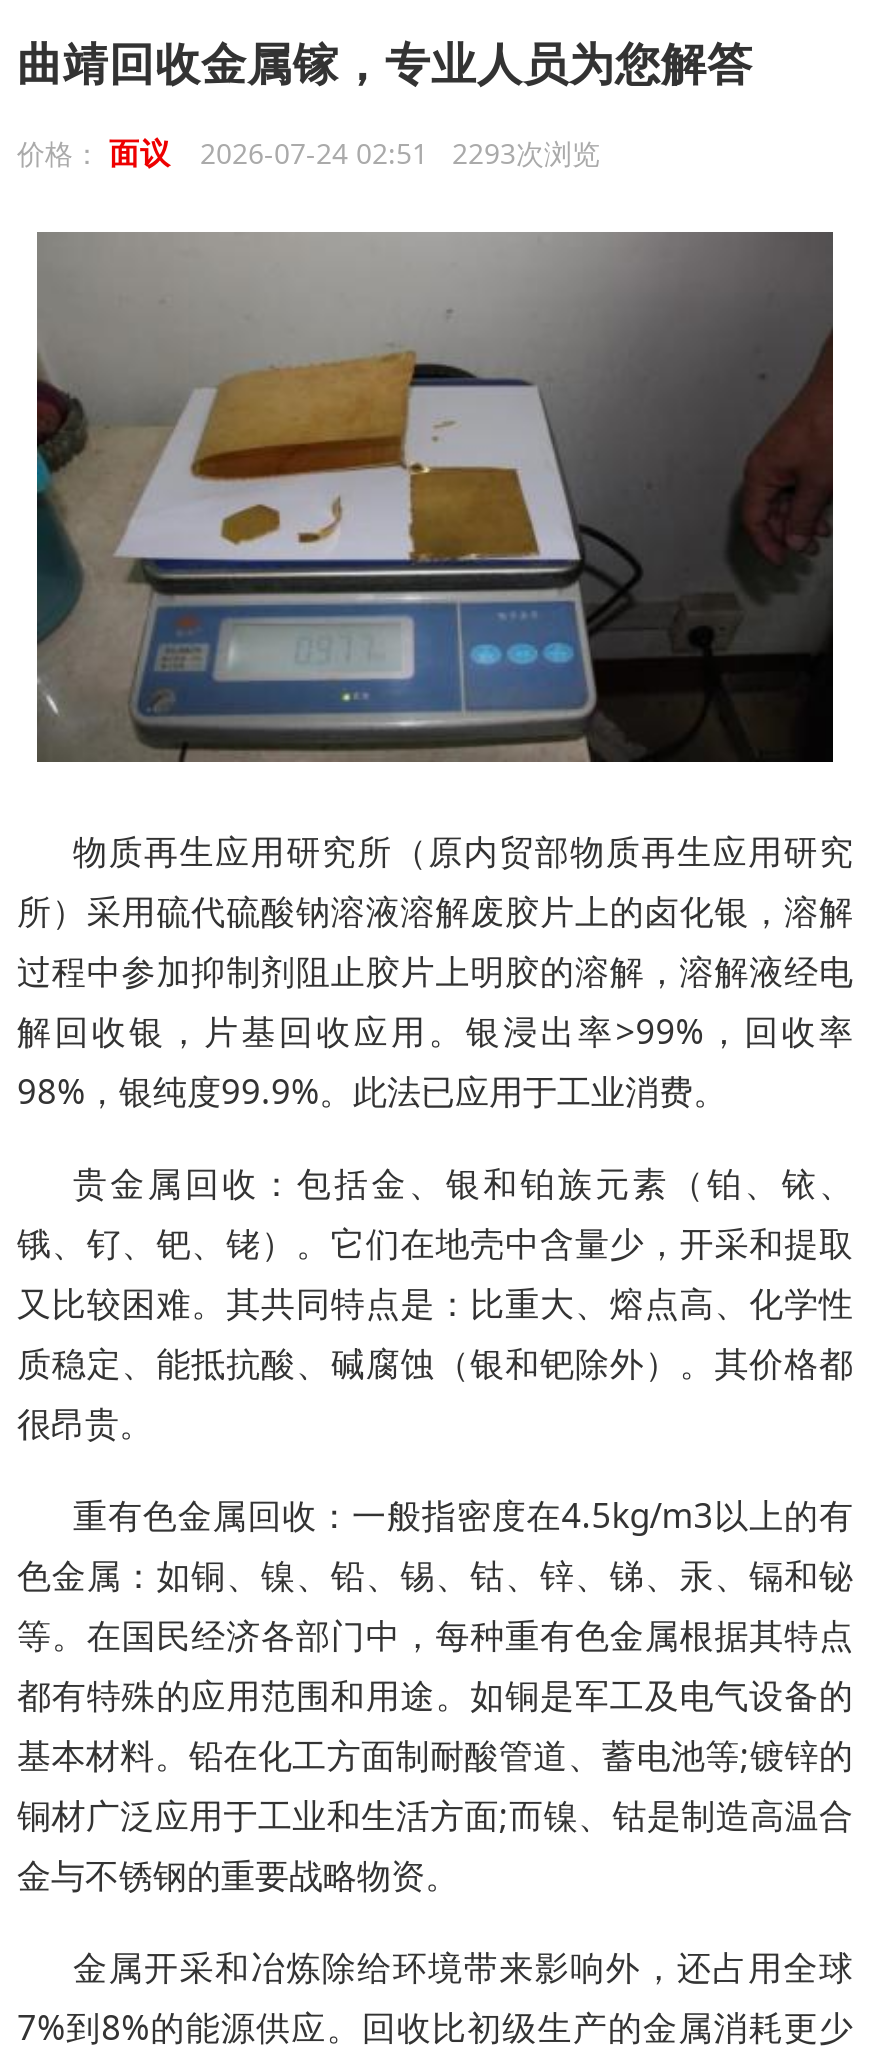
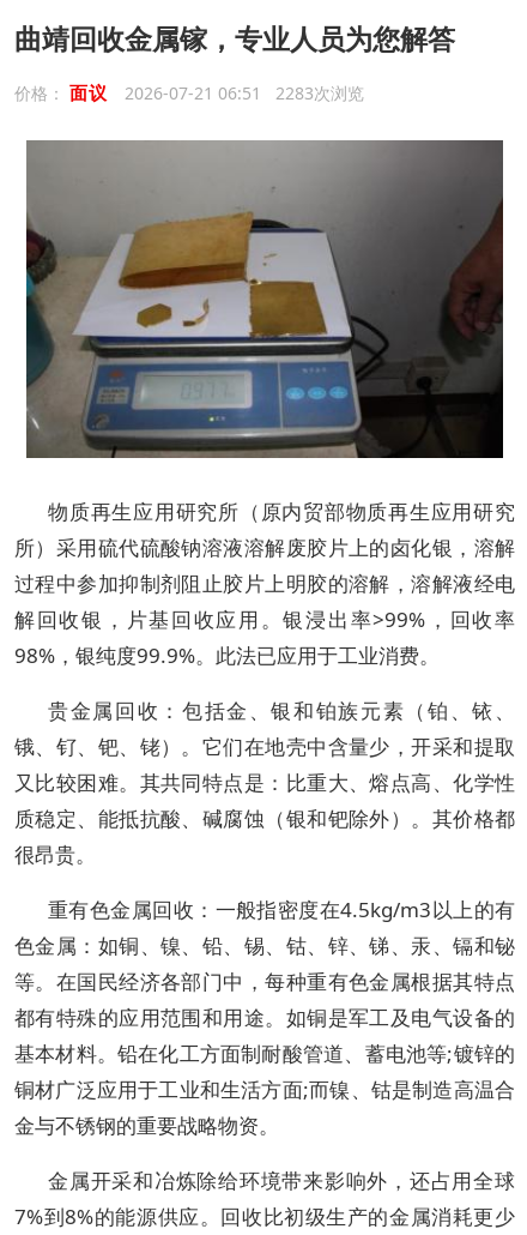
- 价格：面议 2026-07-24 02:51 2293次浏览
+ 价格：面议 2026-07-21 06:51 2283次浏览
